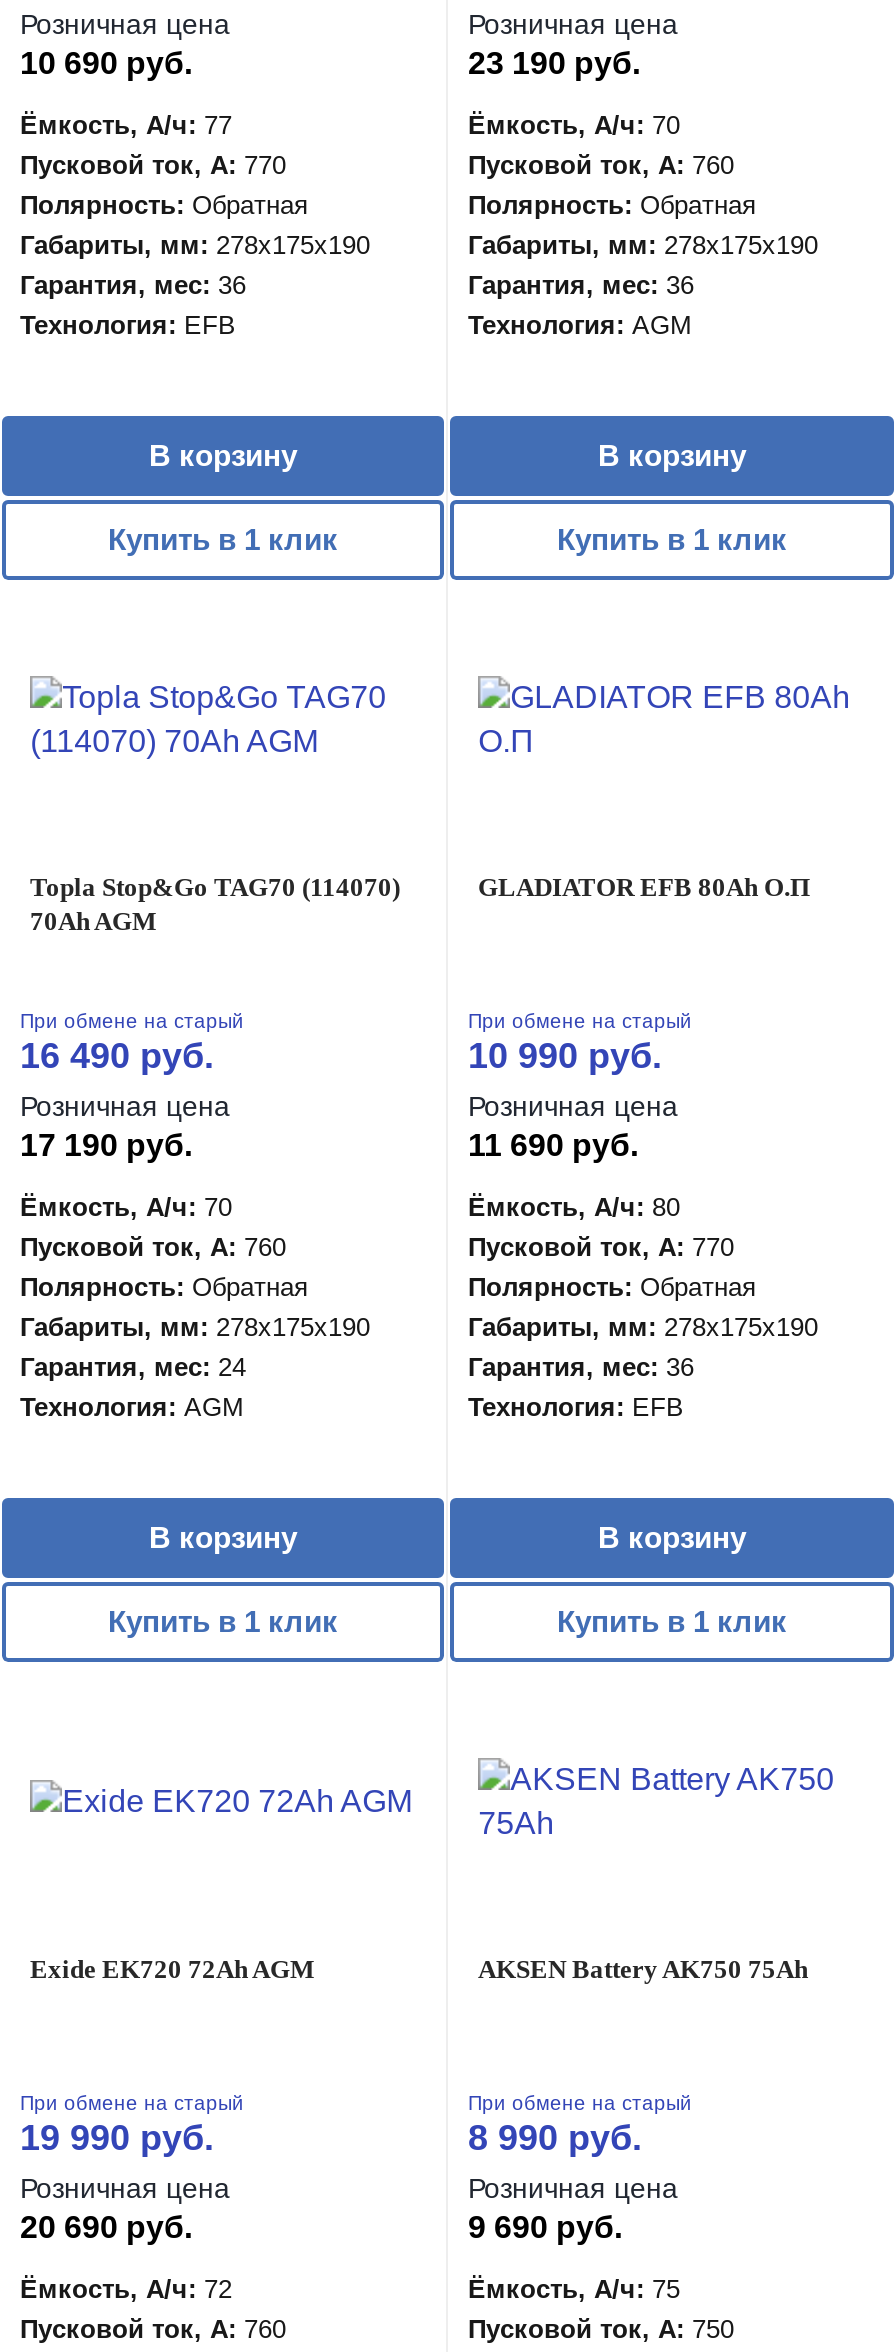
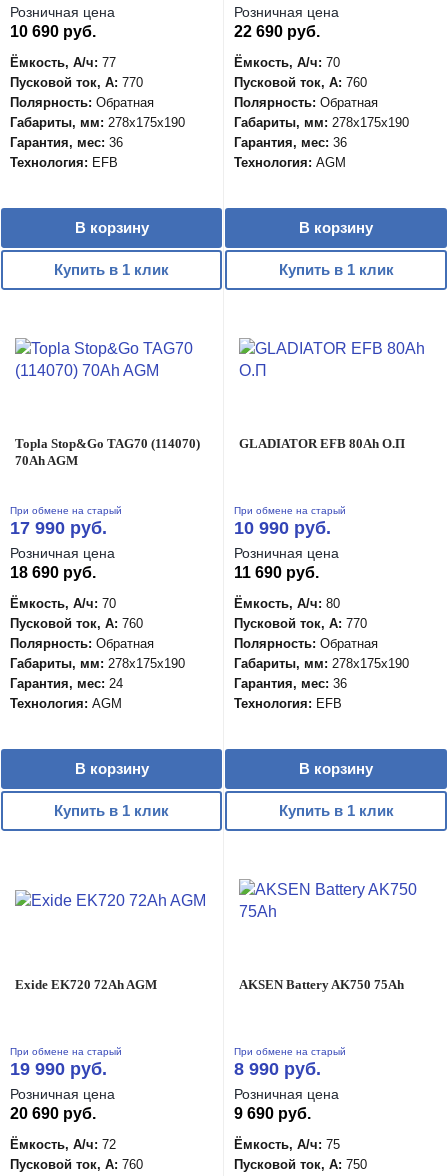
- 23 190 руб.
+ 22 690 руб.

- 16 490 руб.
+ 17 990 руб.

- 17 190 руб.
+ 18 690 руб.
